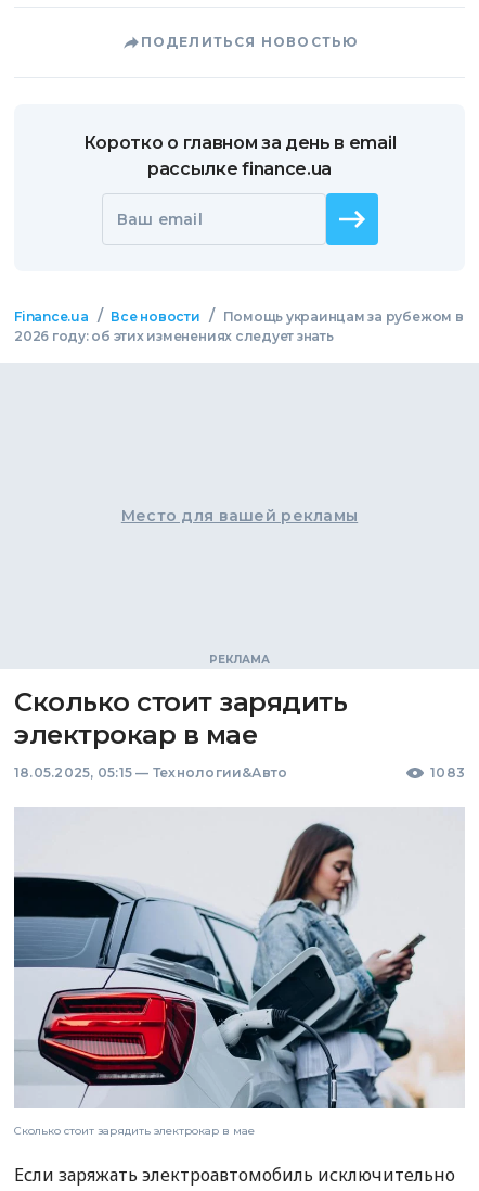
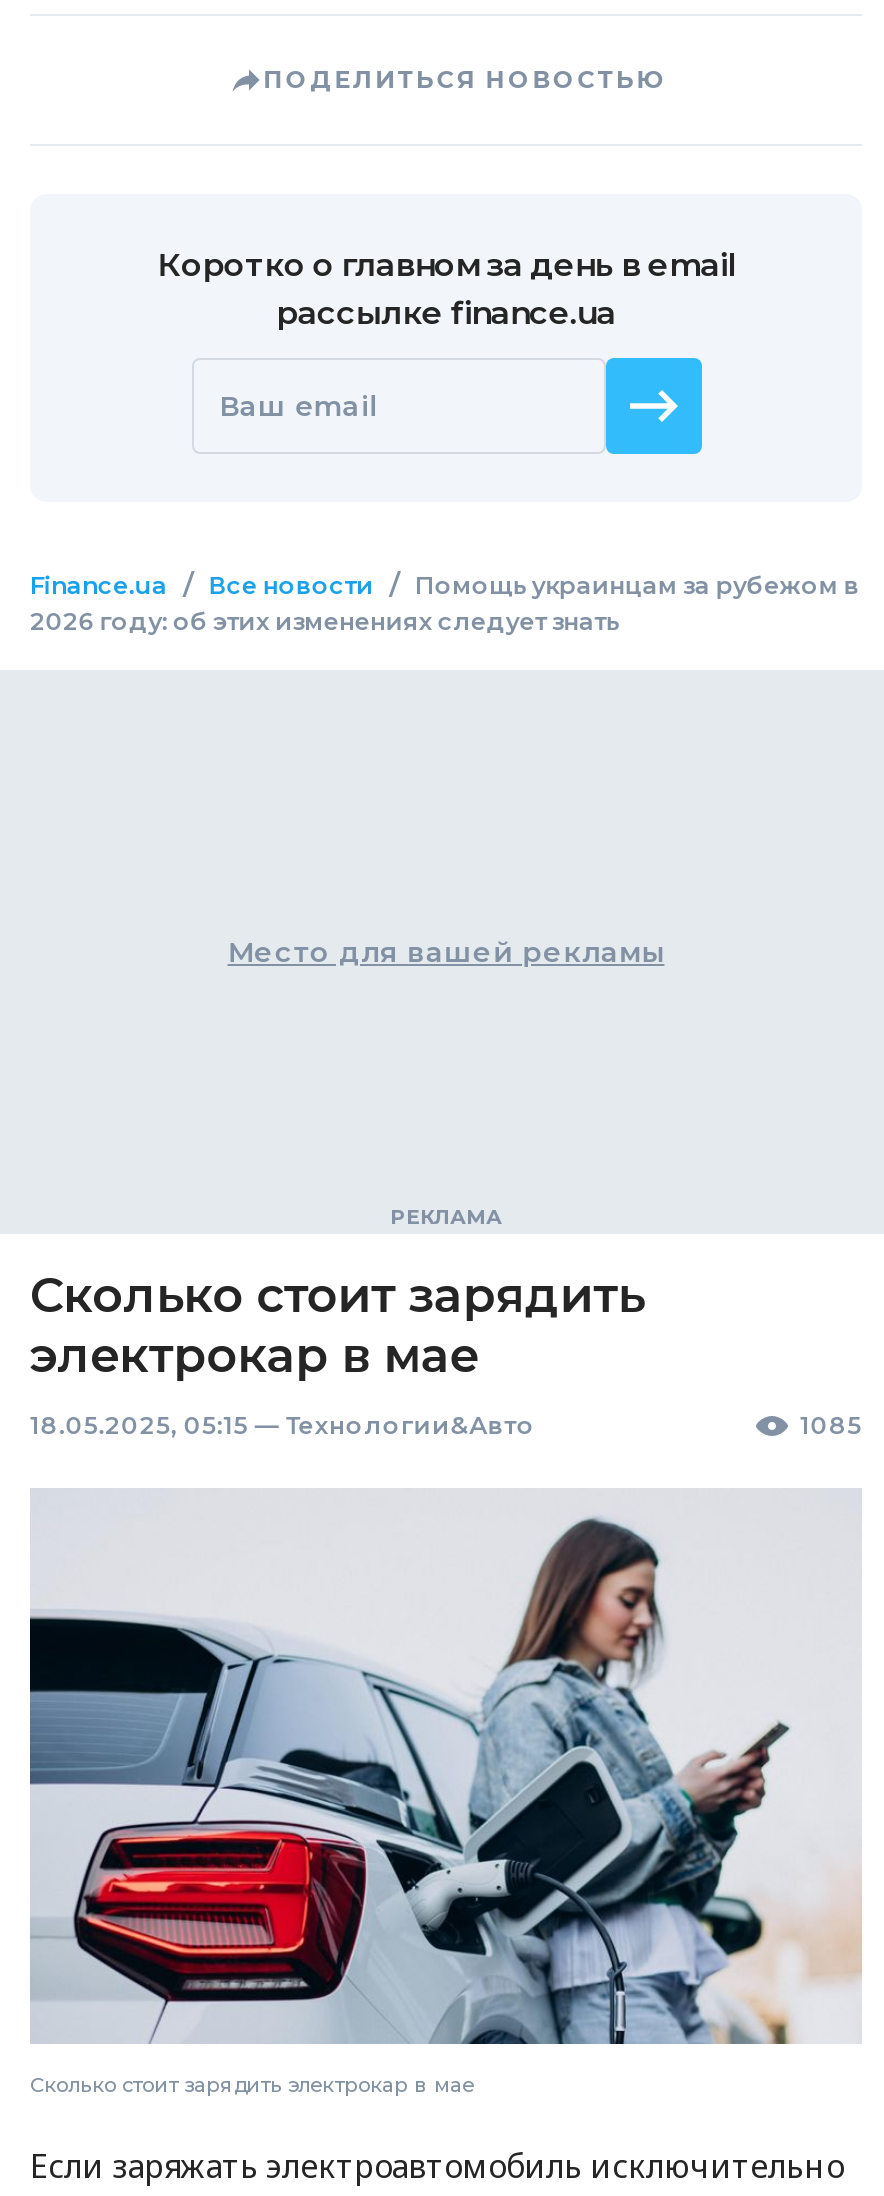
- 1083
+ 1085
